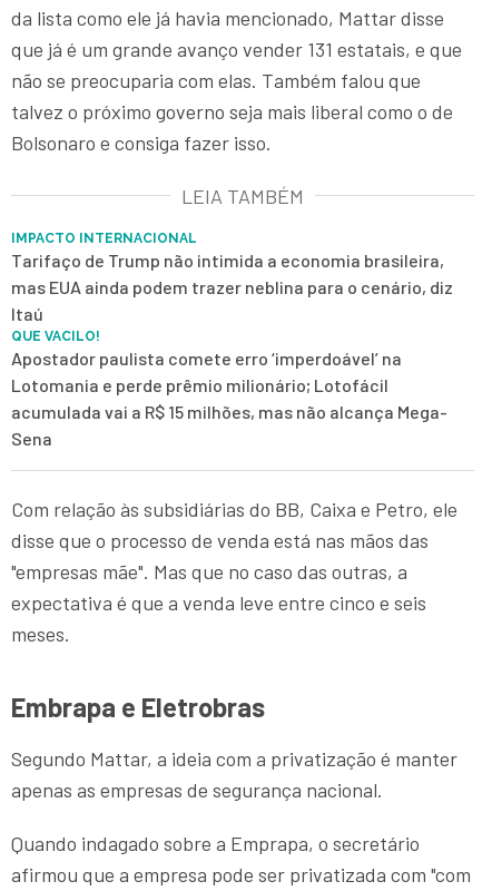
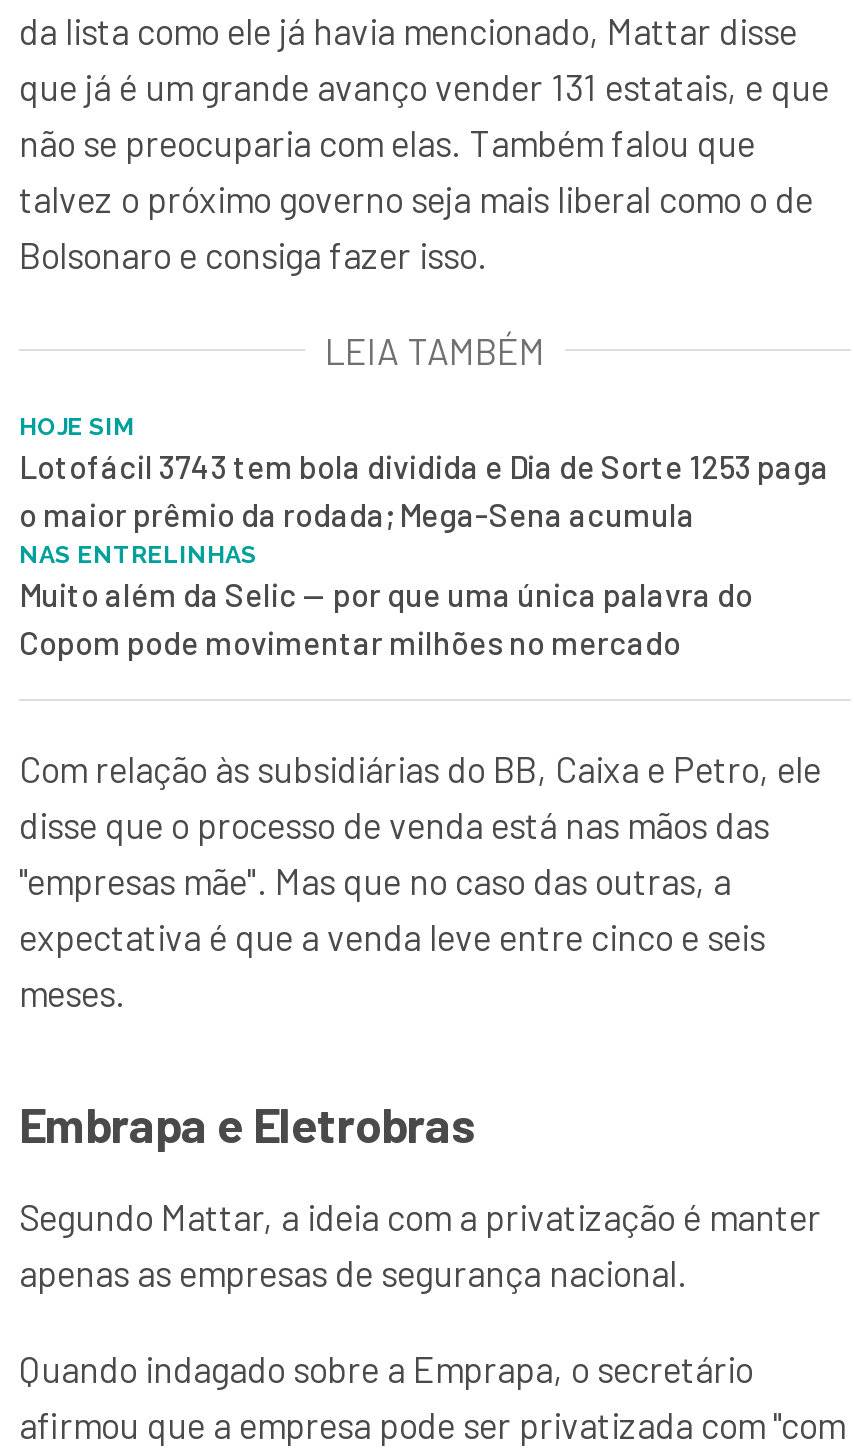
- IMPACTO INTERNACIONAL
- Tarifaço de Trump não intimida a economia brasileira,
- mas EUA ainda podem trazer neblina para o cenário, diz
- Itaú
- QUE VACILO!
- Apostador paulista comete erro ‘imperdoável’ na
- Lotomania e perde prêmio milionário; Lotofácil
- acumulada vai a R$ 15 milhões, mas não alcança Mega-
- Sena
+ HOJE SIM
+ Lotofácil 3743 tem bola dividida e Dia de Sorte 1253 paga
+ o maior prêmio da rodada; Mega-Sena acumula
+ NAS ENTRELINHAS
+ Muito além da Selic — por que uma única palavra do
+ Copom pode movimentar milhões no mercado
